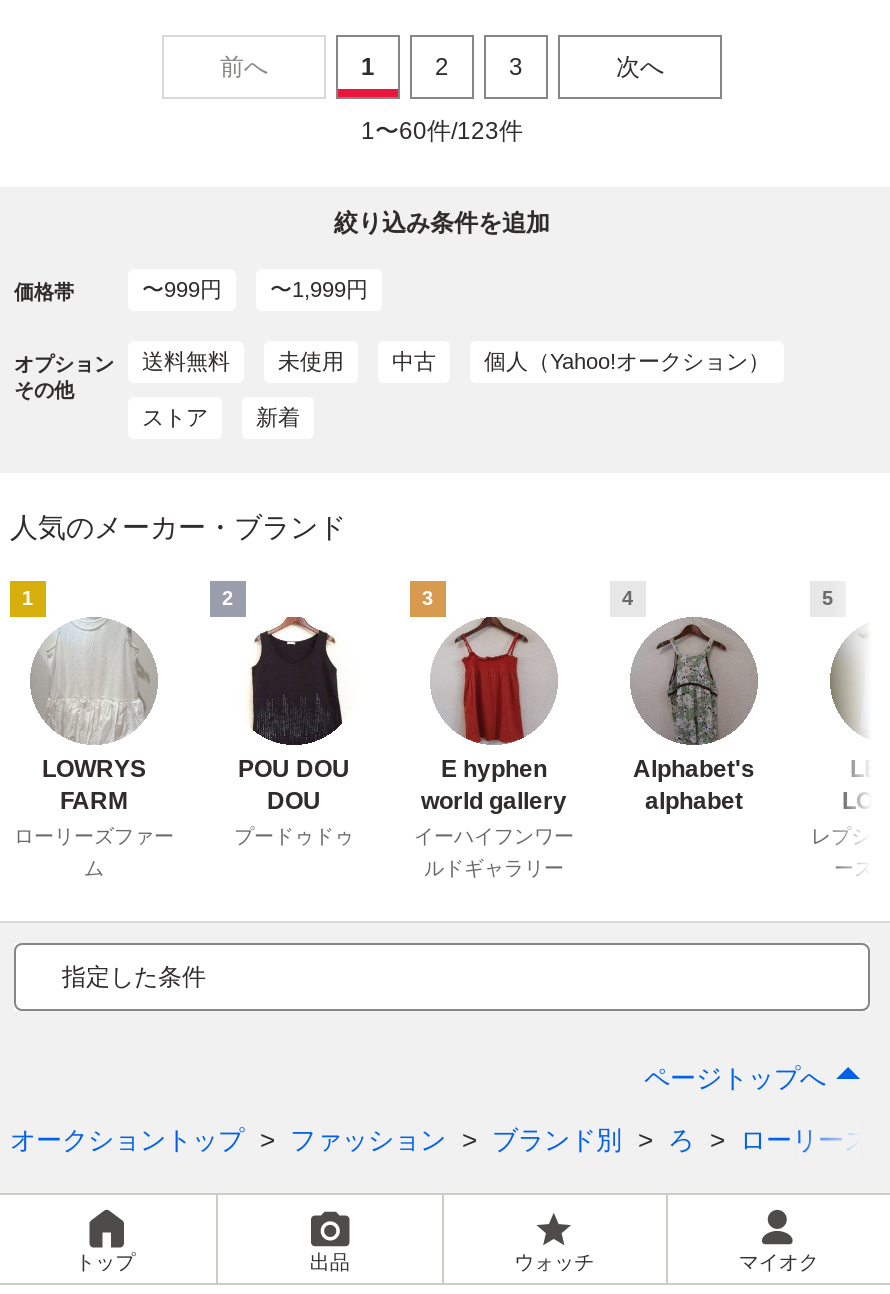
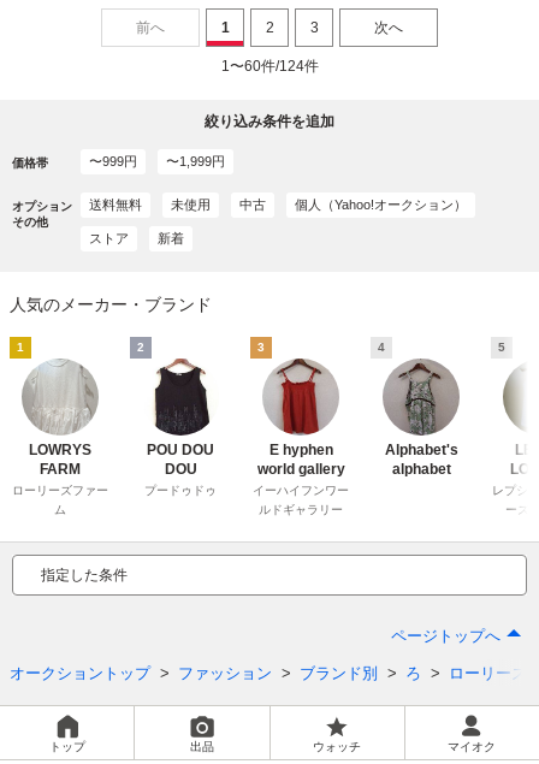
- 1〜60件/123件
+ 1〜60件/124件
